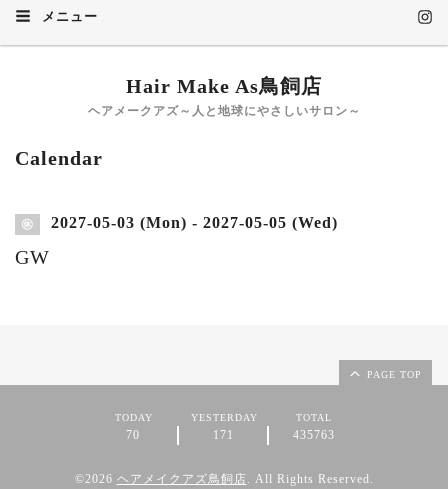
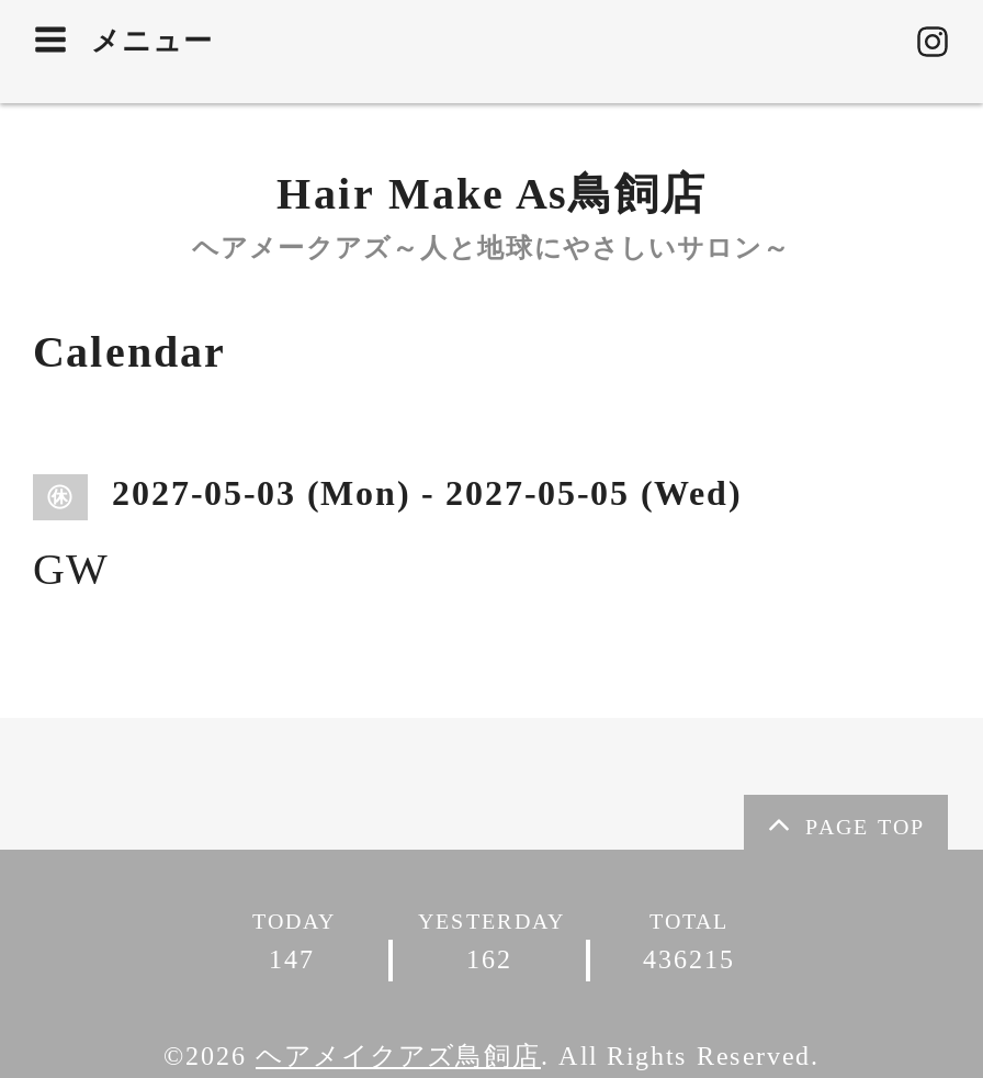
- 70
+ 147

- 171
+ 162

- 435763
+ 436215
